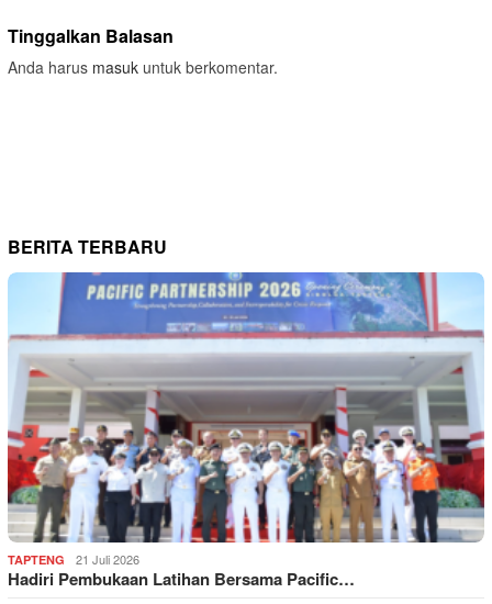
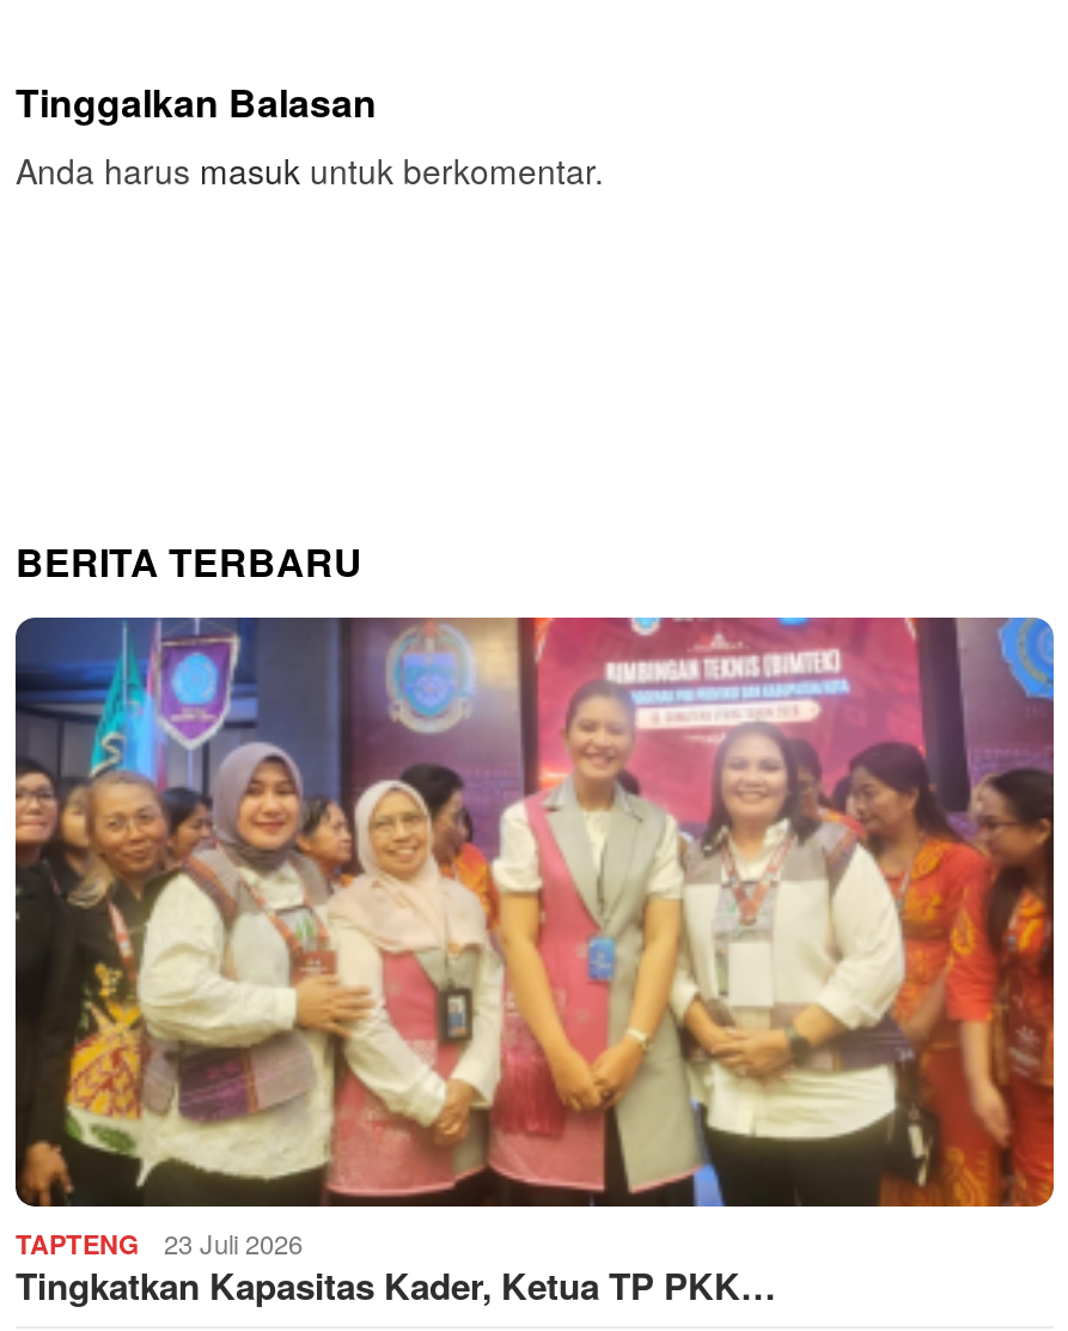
- [image]
- 21 Juli 2026
- Hadiri Pembukaan Latihan Bersama Pacific…
+ [image]
+ 23 Juli 2026
+ Tingkatkan Kapasitas Kader, Ketua TP PKK…
